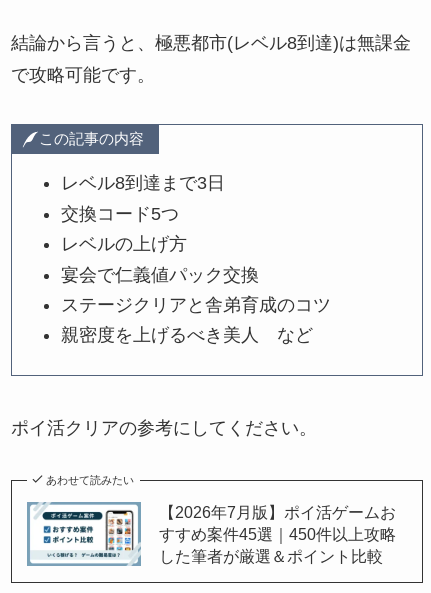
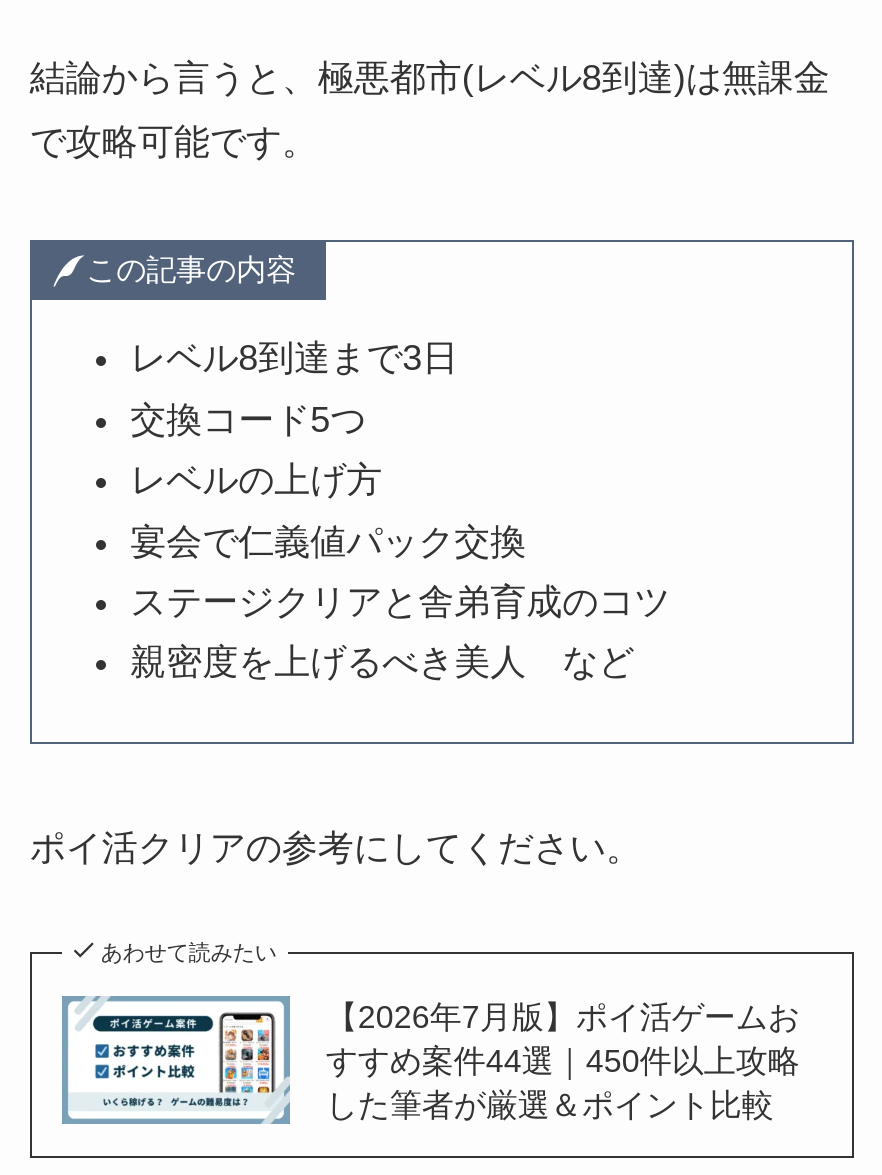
- すすめ案件45選｜450件以上攻略
+ すすめ案件44選｜450件以上攻略
